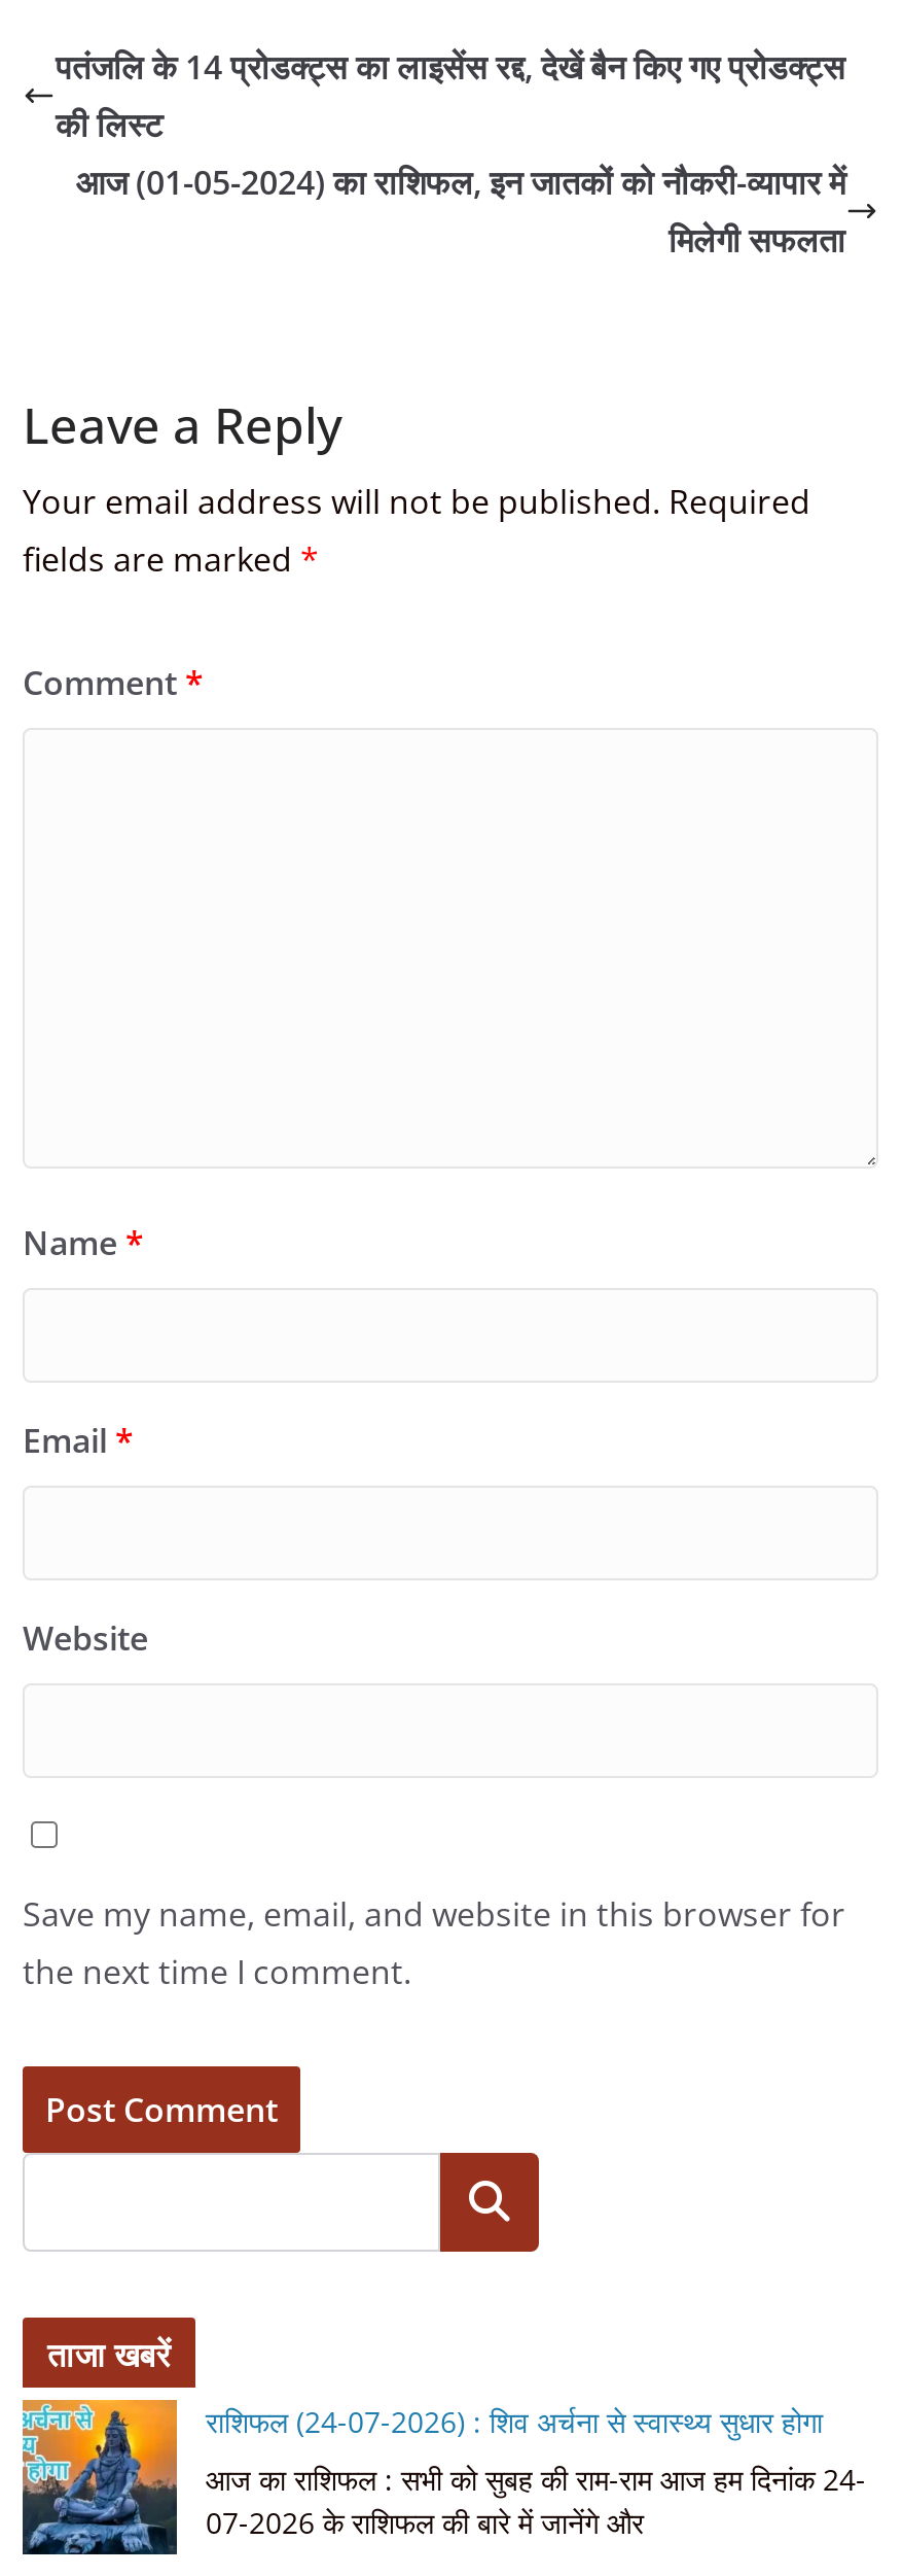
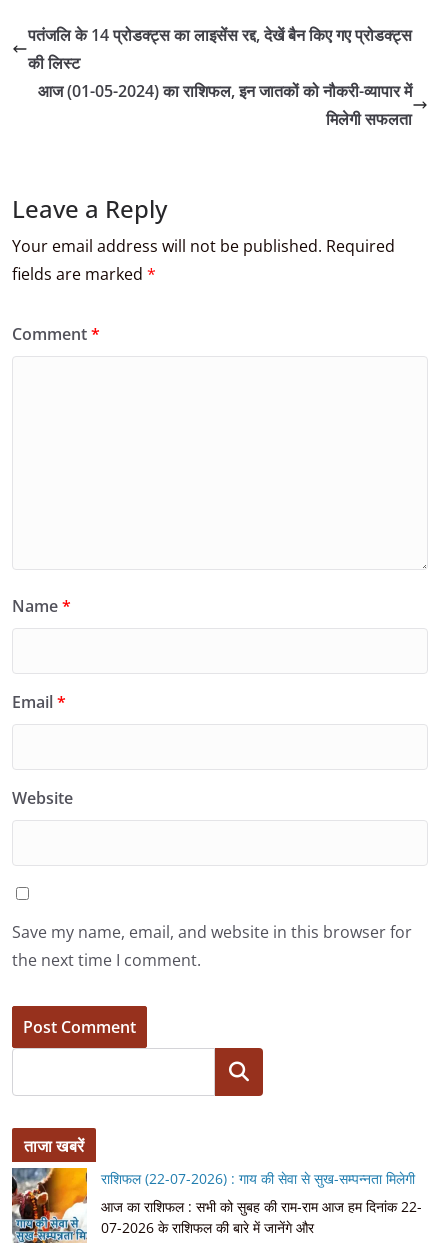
- [image]
- राशिफल (24-07-2026) : शिव अर्चना से स्वास्थ्य सुधार होगा
+ [image]
+ राशिफल (22-07-2026) : गाय की सेवा से सुख-सम्पन्नता मिलेगी

- आज का राशिफल : सभी को सुबह की राम-राम आज हम दिनांक 24-
+ आज का राशिफल : सभी को सुबह की राम-राम आज हम दिनांक 22-
